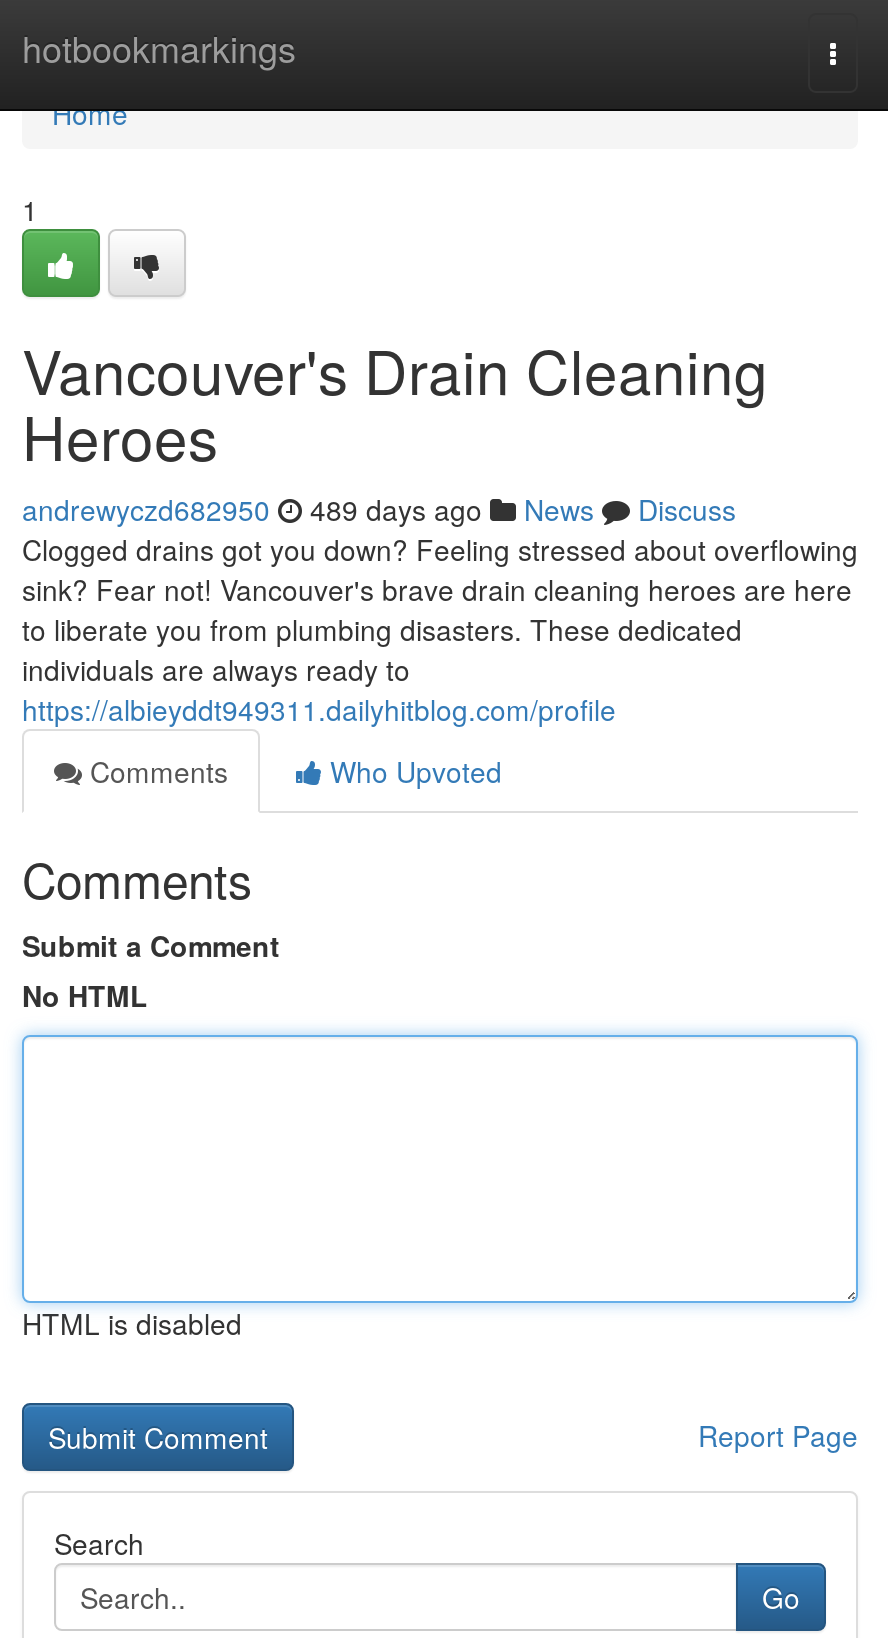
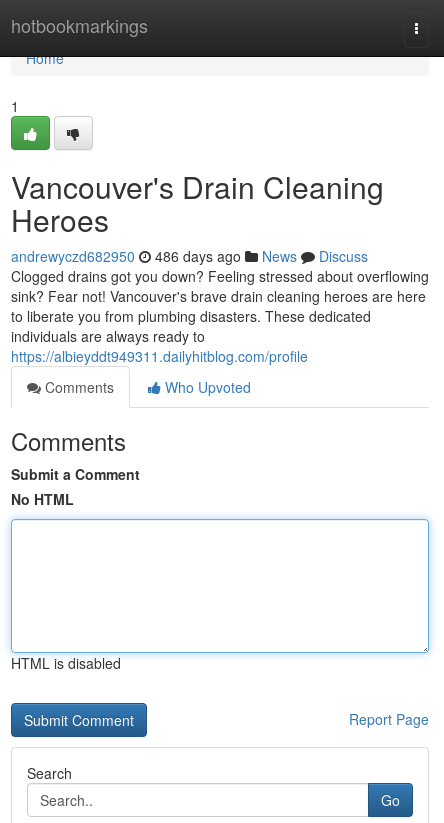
- andrewyczd682950 489 days ago News Discuss
+ andrewyczd682950 486 days ago News Discuss
